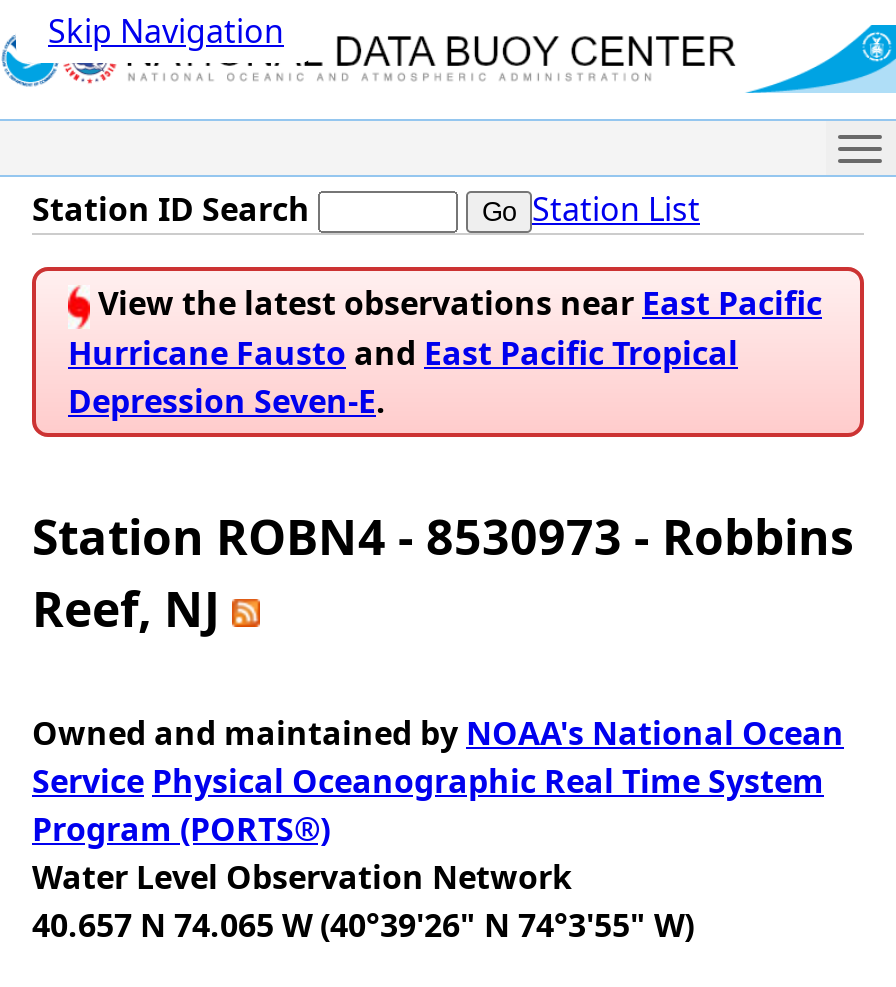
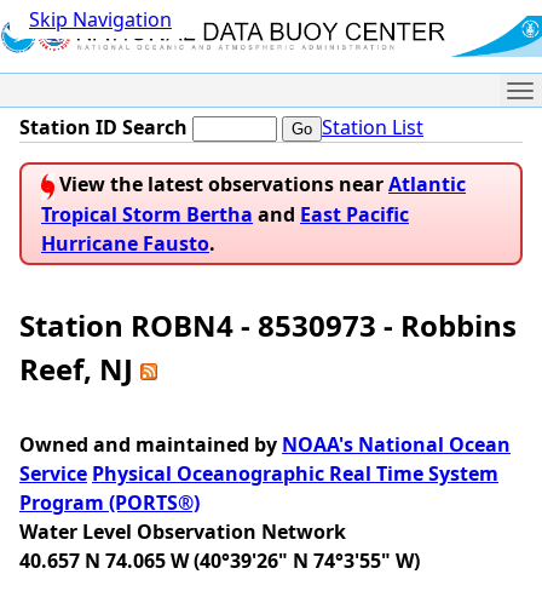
- View the latest observations near East Pacific
- Hurricane Fausto and East Pacific Tropical
- Depression Seven-E.
+ View the latest observations near Atlantic
+ Tropical Storm Bertha and East Pacific
+ Hurricane Fausto.
